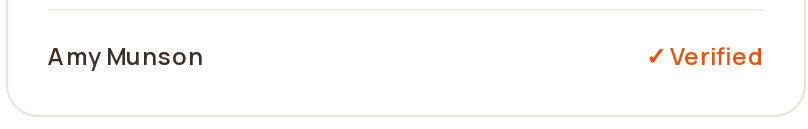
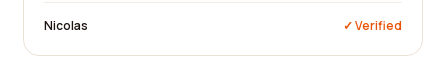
- Amy Munson
+ Nicolas
